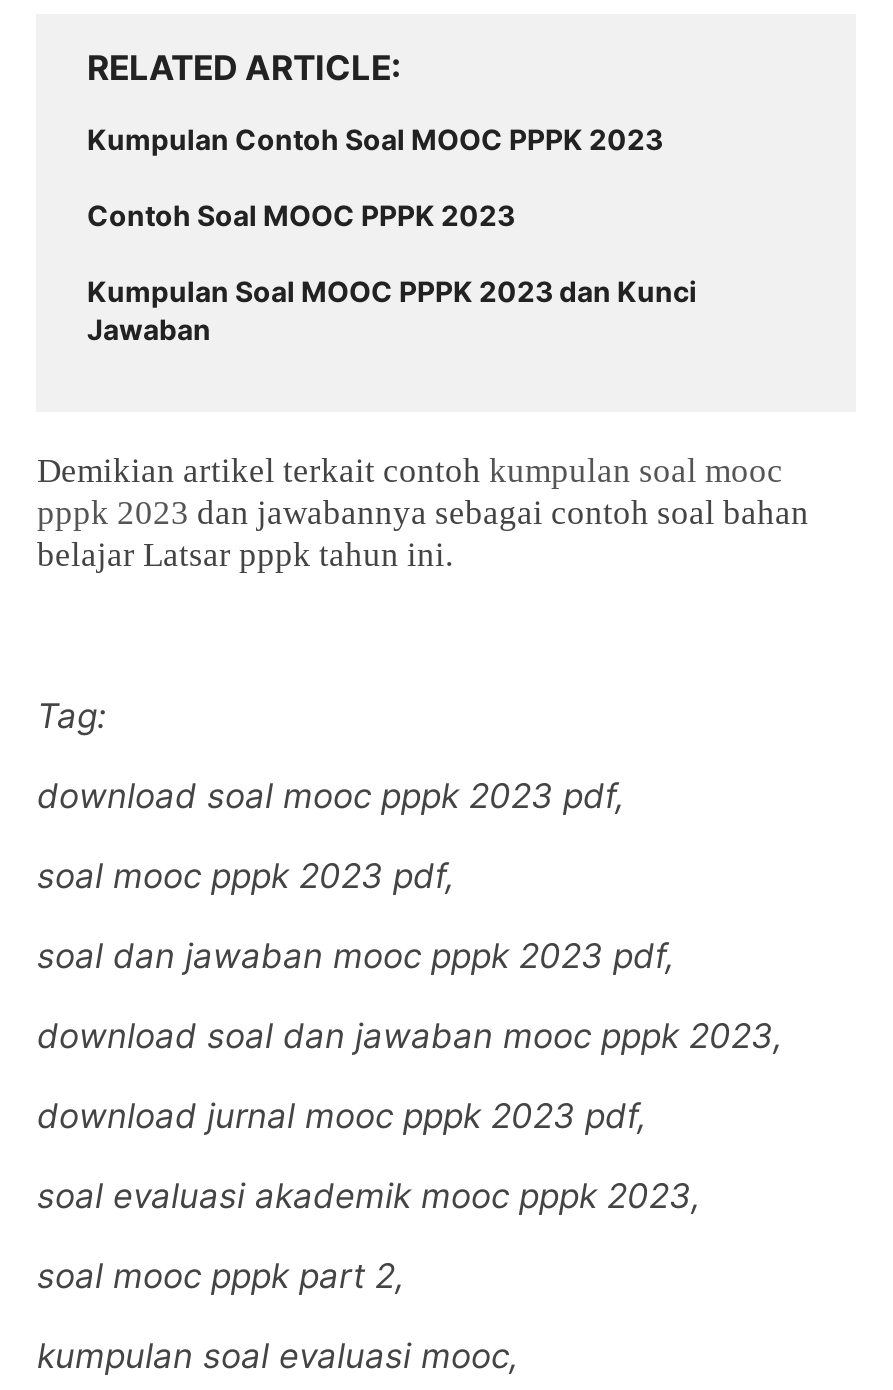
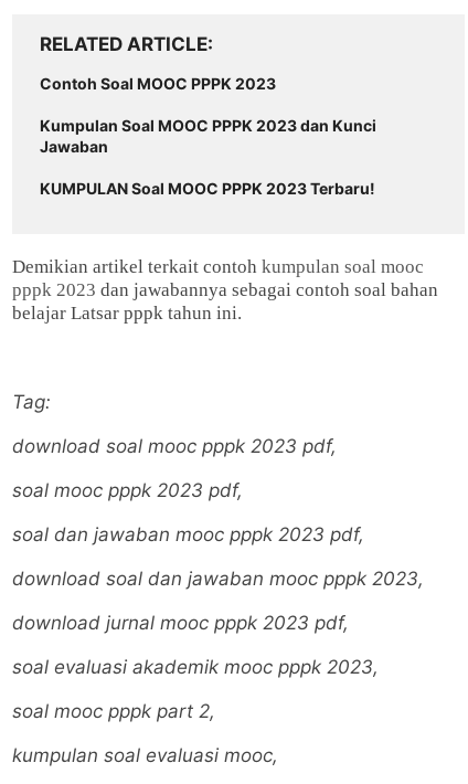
- Kumpulan Contoh Soal MOOC PPPK 2023

moved up: Contoh Soal MOOC PPPK 2023 | Kumpulan Soal MOOC PPPK 2023 dan Kunci | Jawaban

+ KUMPULAN Soal MOOC PPPK 2023 Terbaru!
